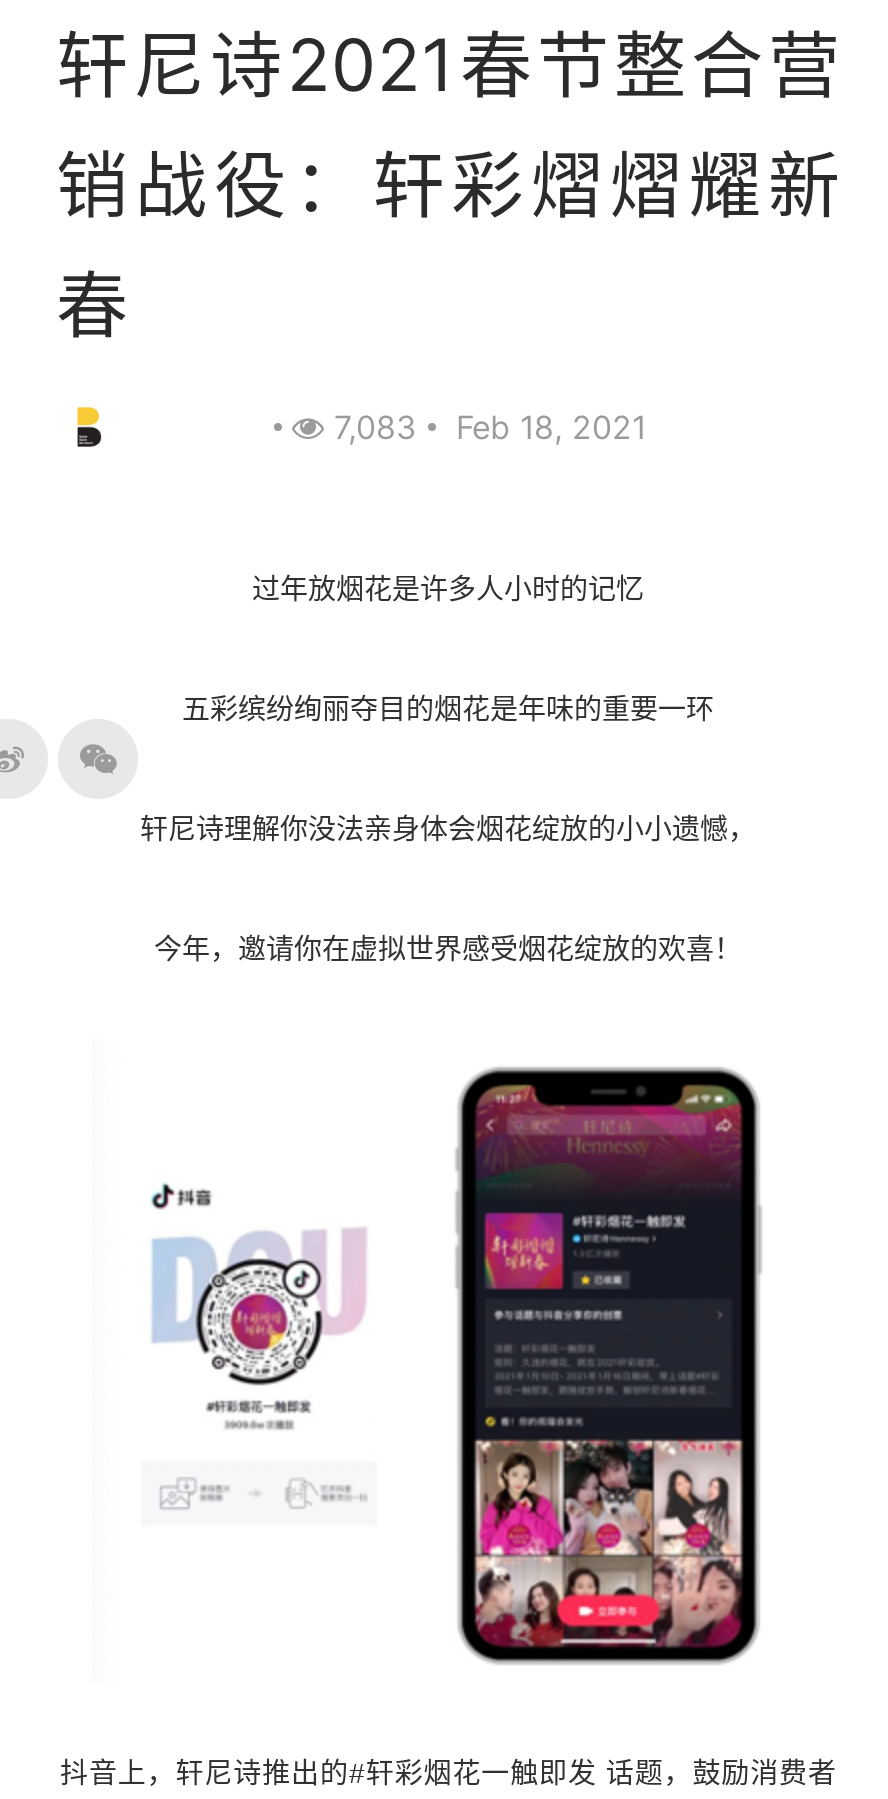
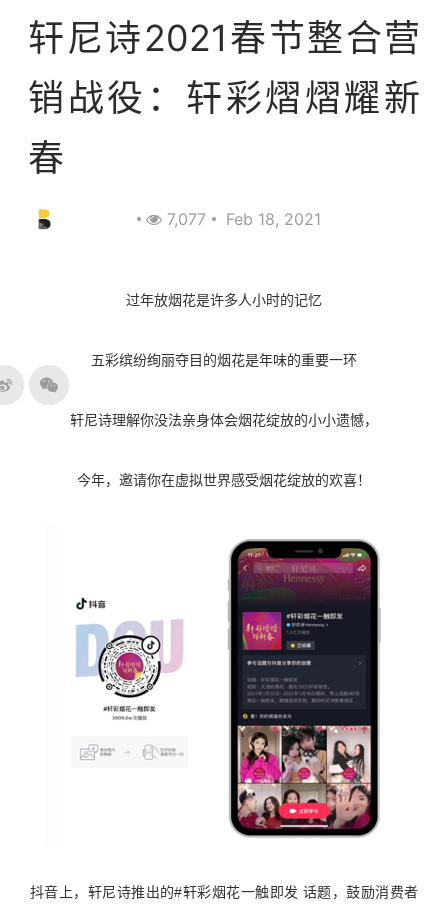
- 7,083
+ 7,077
